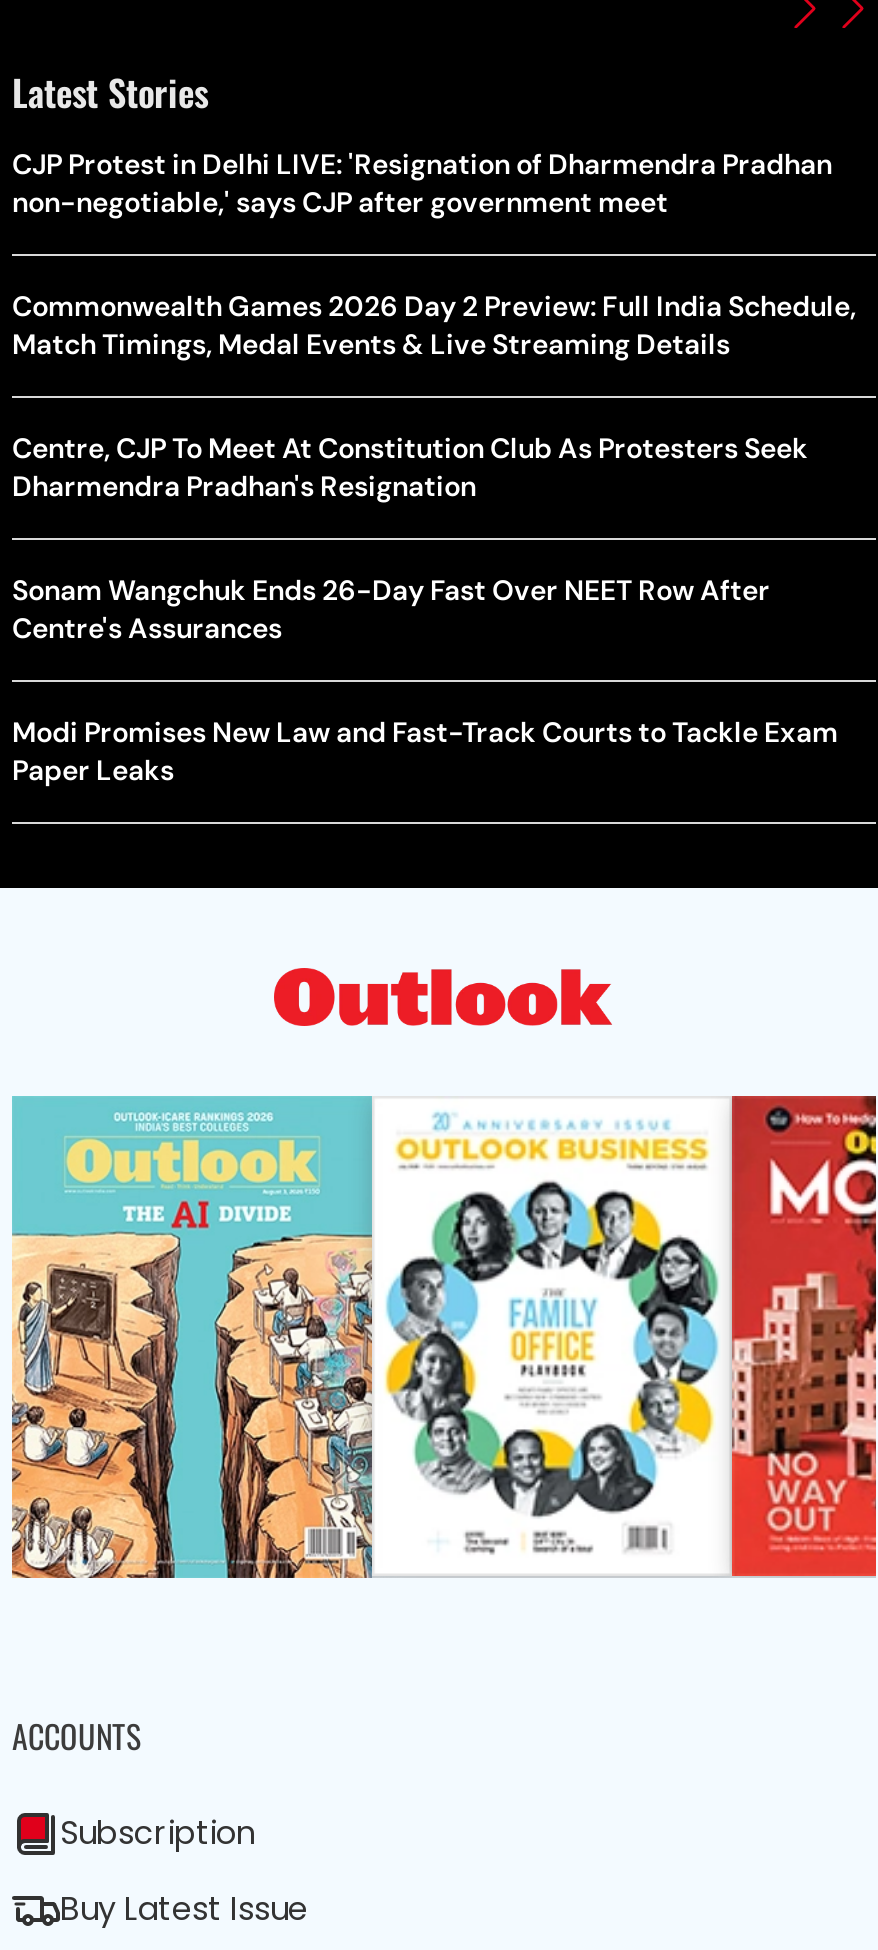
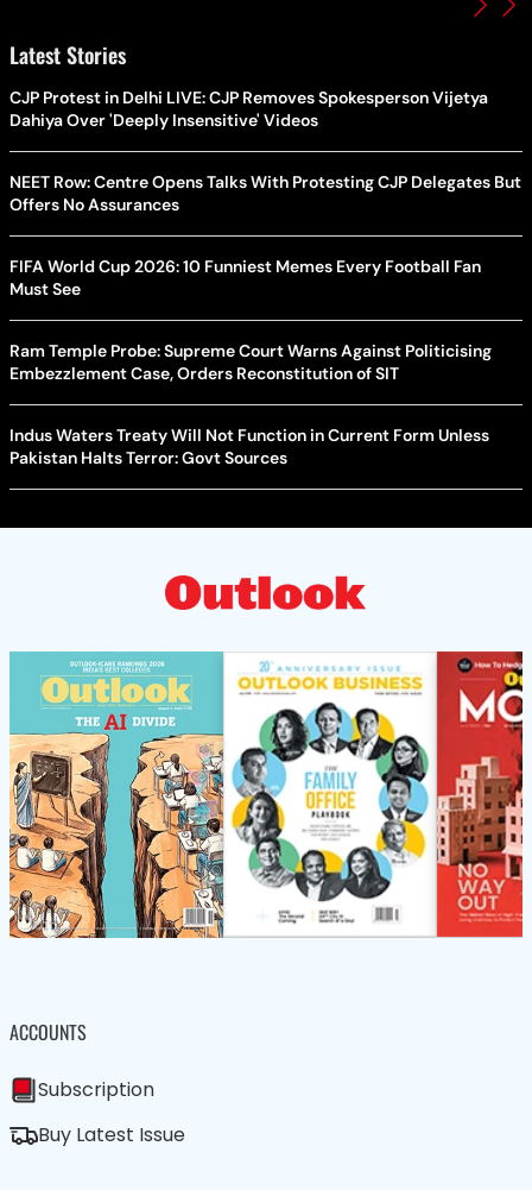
- CJP Protest in Delhi LIVE: 'Resignation of Dharmendra Pradhan
- non-negotiable,' says CJP after government meet
+ CJP Protest in Delhi LIVE: CJP Removes Spokesperson Vijetya
+ Dahiya Over 'Deeply Insensitive' Videos

- Commonwealth Games 2026 Day 2 Preview: Full India Schedule,
- Match Timings, Medal Events & Live Streaming Details
+ NEET Row: Centre Opens Talks With Protesting CJP Delegates But
+ Offers No Assurances

- Centre, CJP To Meet At Constitution Club As Protesters Seek
- Dharmendra Pradhan's Resignation
+ FIFA World Cup 2026: 10 Funniest Memes Every Football Fan
+ Must See

- Sonam Wangchuk Ends 26-Day Fast Over NEET Row After
- Centre's Assurances
+ Ram Temple Probe: Supreme Court Warns Against Politicising
+ Embezzlement Case, Orders Reconstitution of SIT

- Modi Promises New Law and Fast-Track Courts to Tackle Exam
- Paper Leaks
+ Indus Waters Treaty Will Not Function in Current Form Unless
+ Pakistan Halts Terror: Govt Sources
